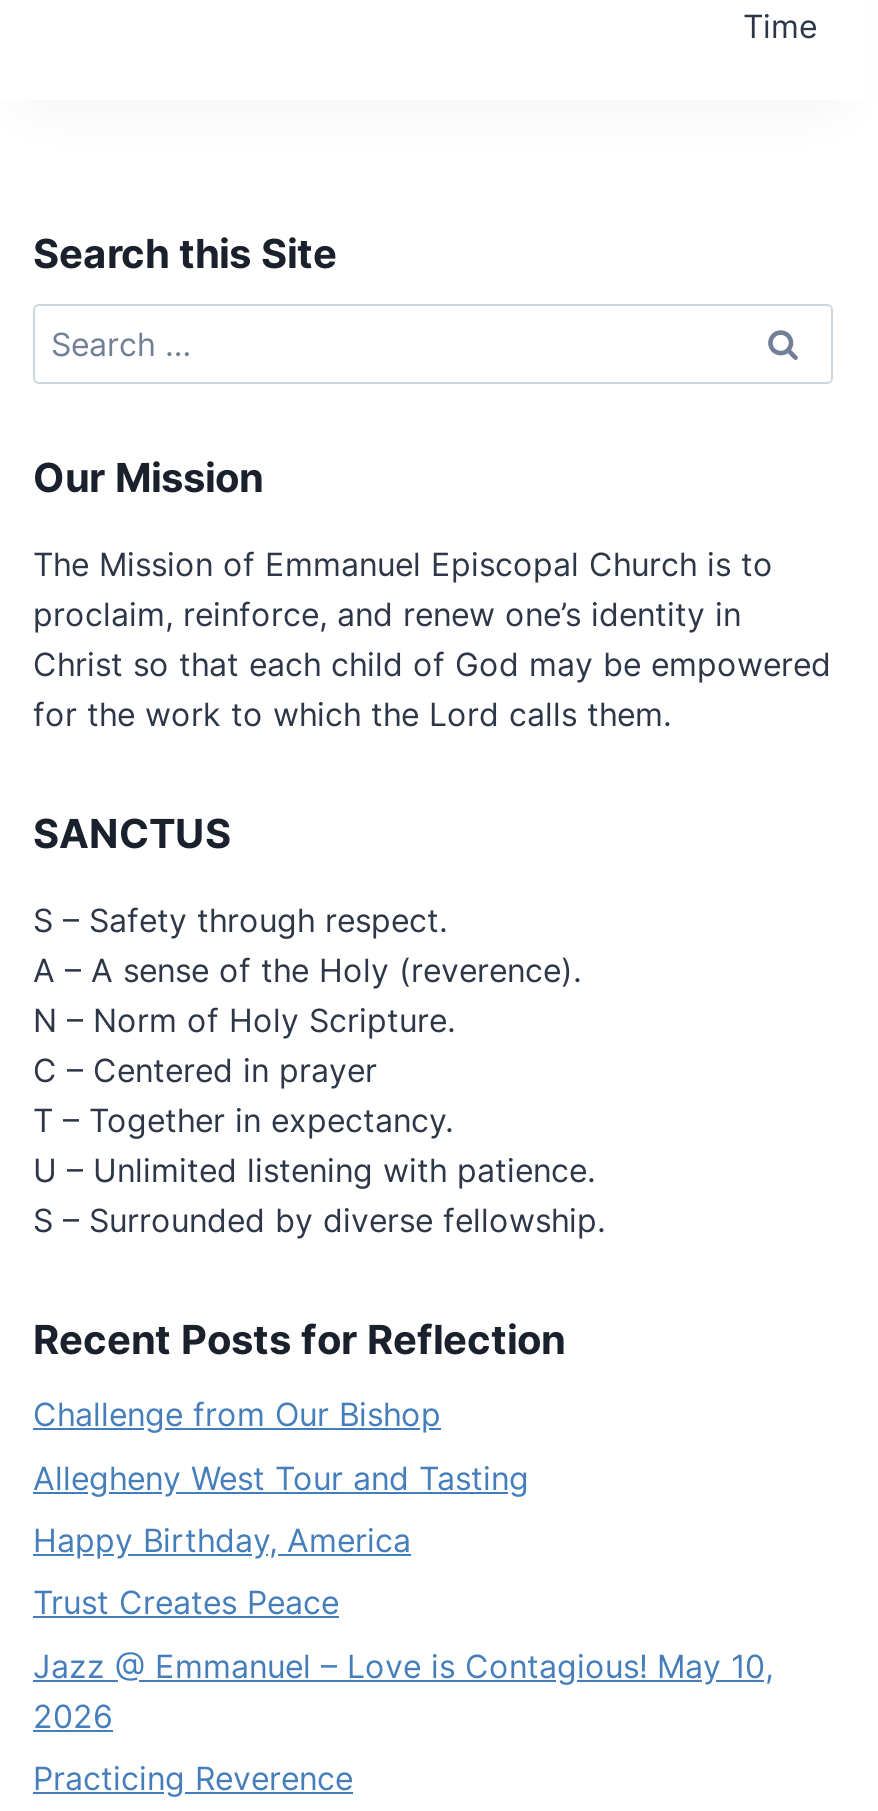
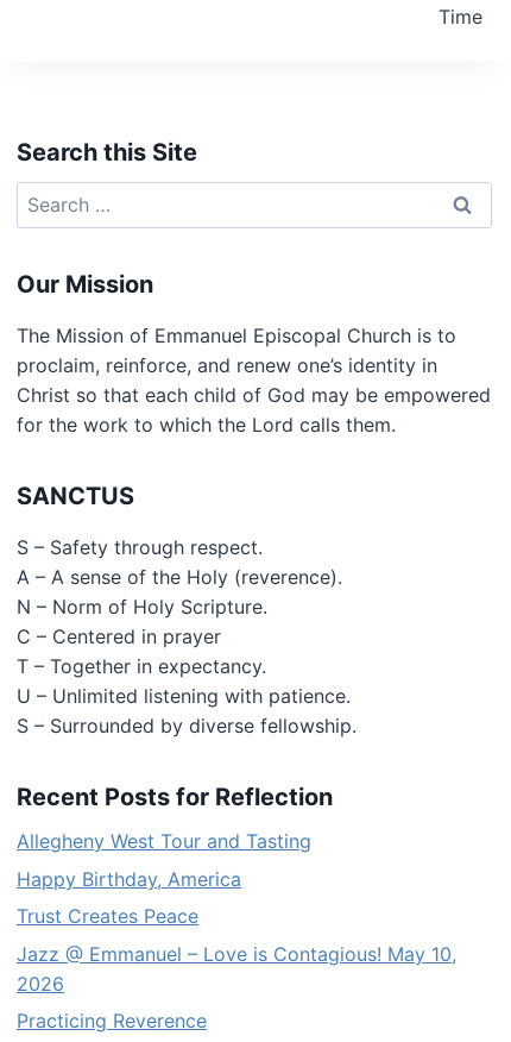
- Challenge from Our Bishop
